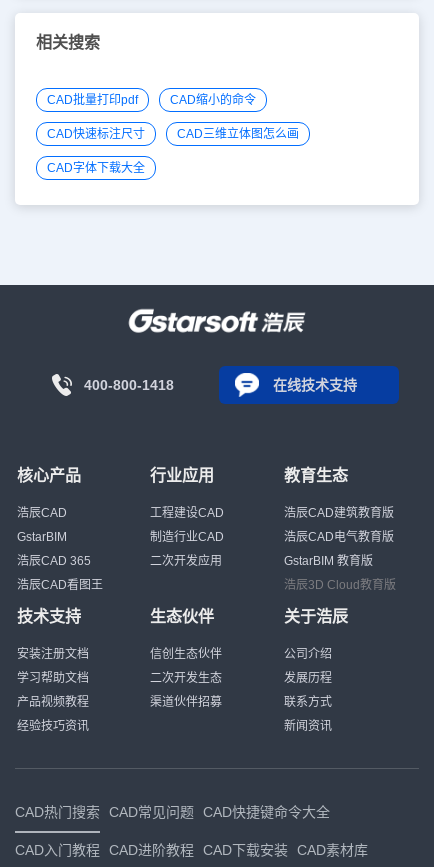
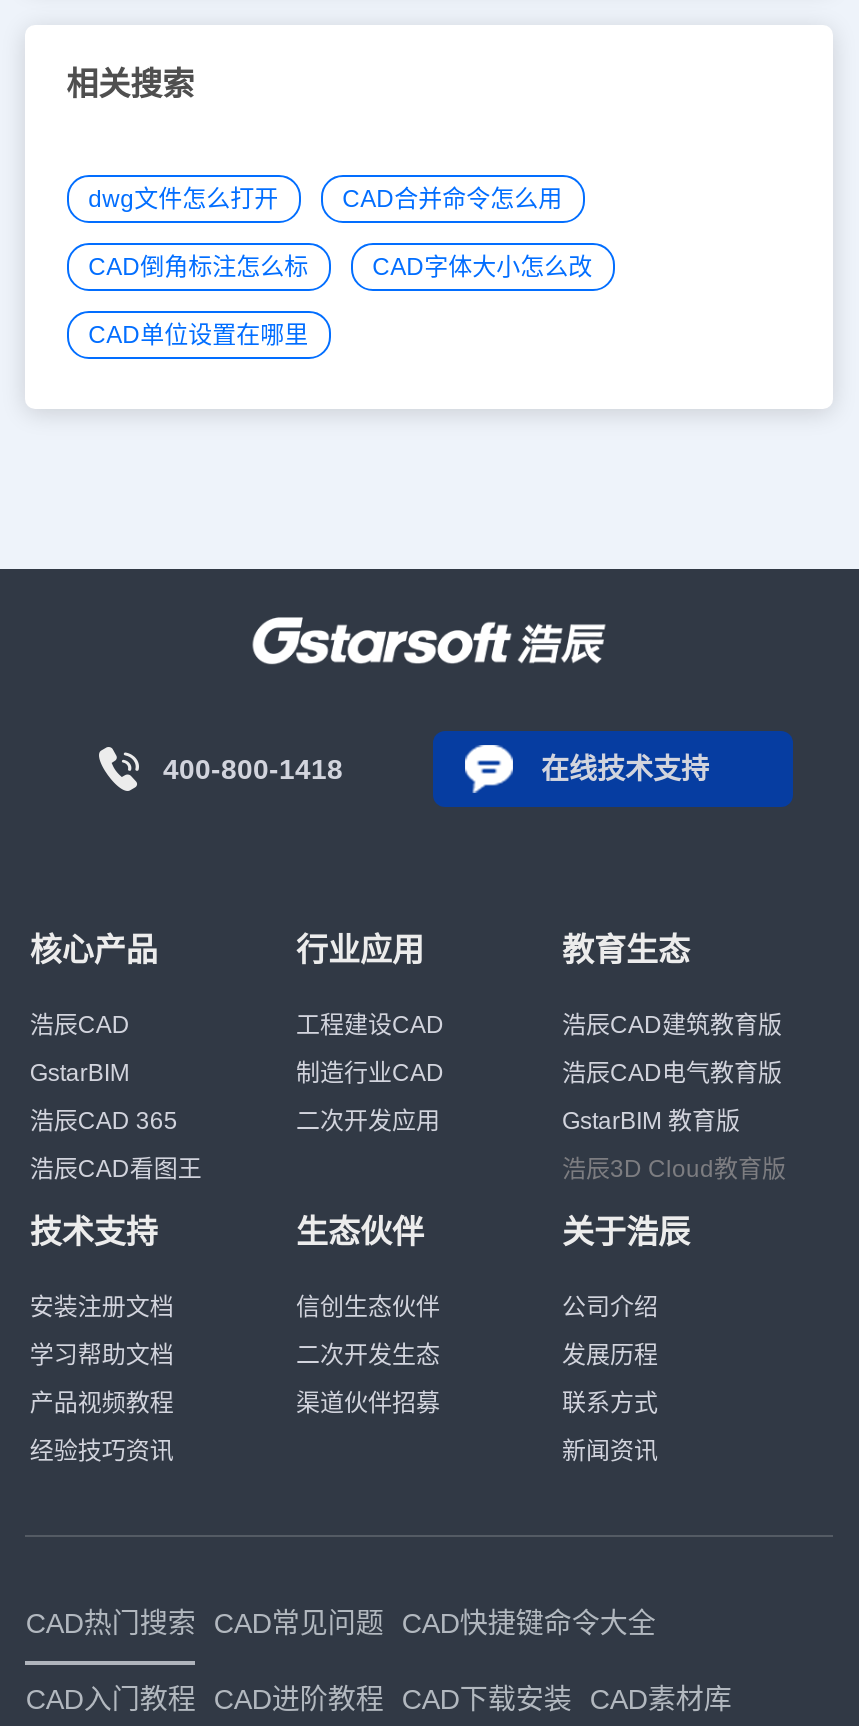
- CAD批量打印pdf
- CAD缩小的命令
+ dwg文件怎么打开
+ CAD合并命令怎么用

- CAD快速标注尺寸
- CAD三维立体图怎么画
+ CAD倒角标注怎么标
+ CAD字体大小怎么改

- CAD字体下载大全
+ CAD单位设置在哪里
